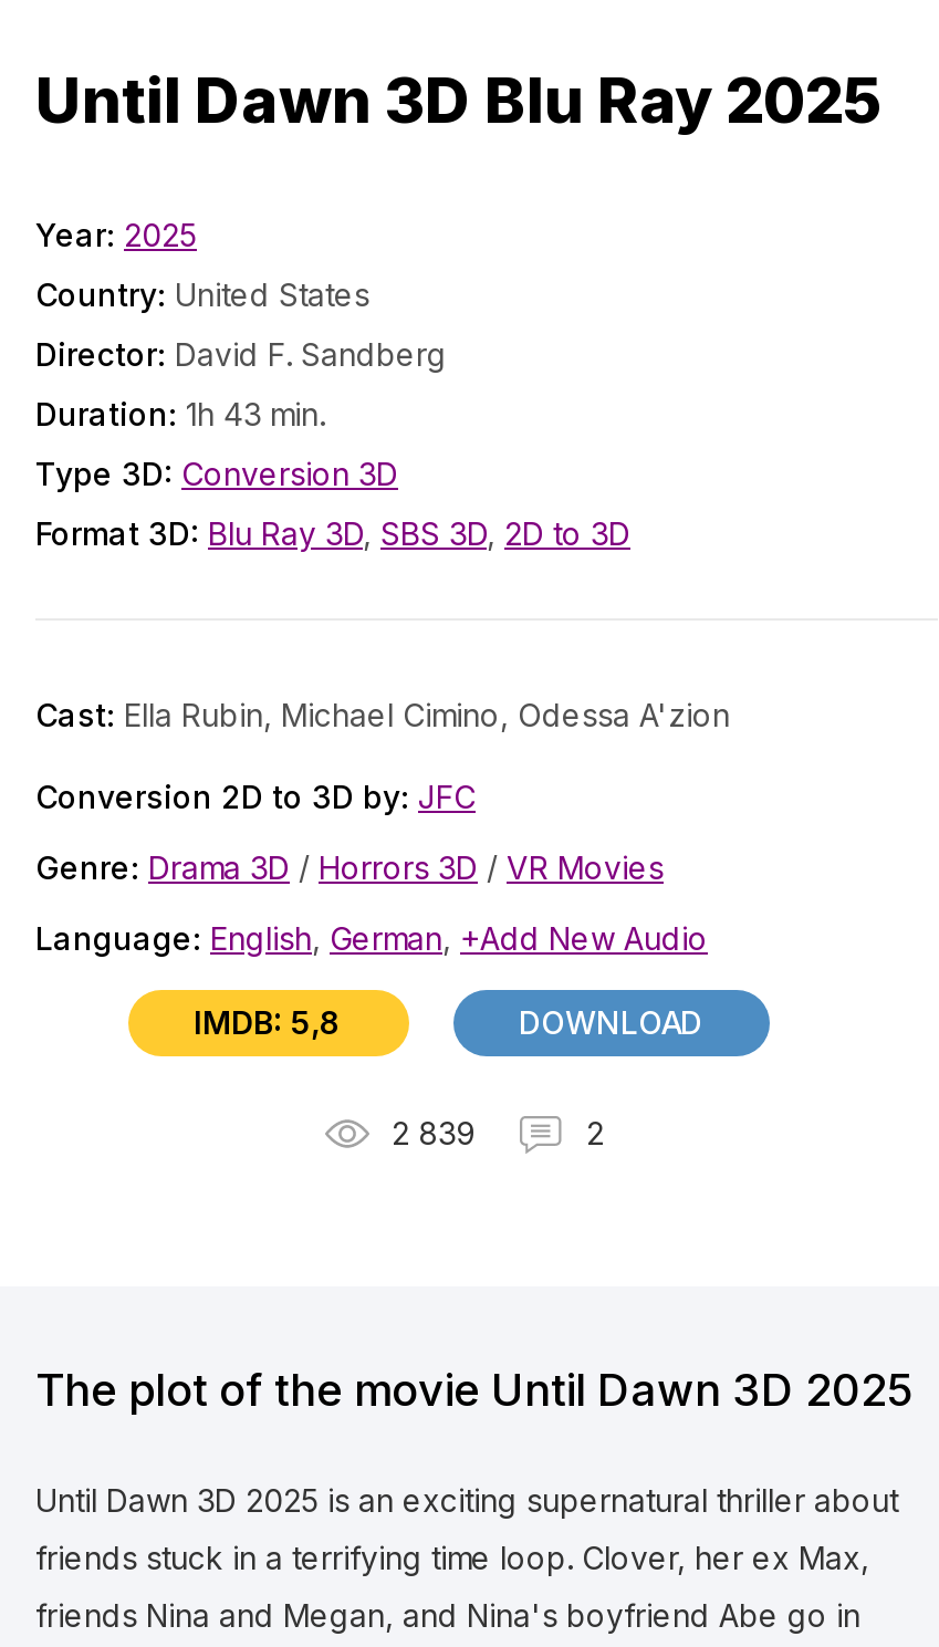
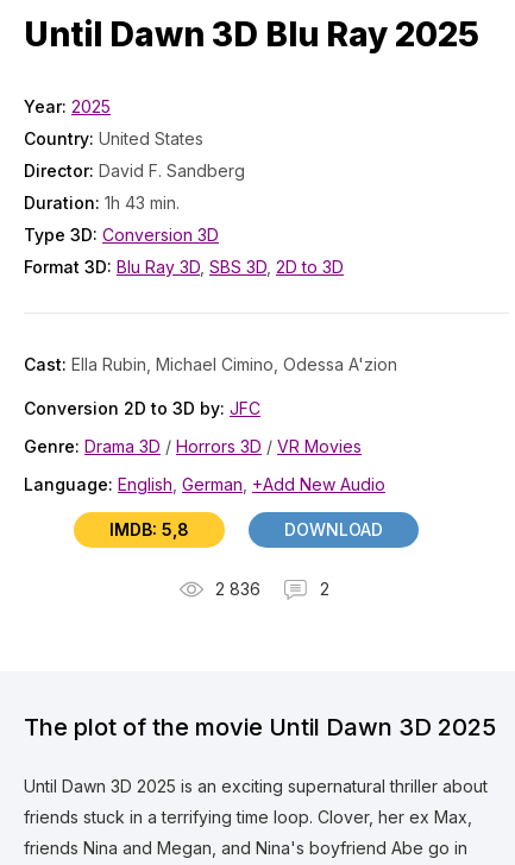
- 2 839
+ 2 836
